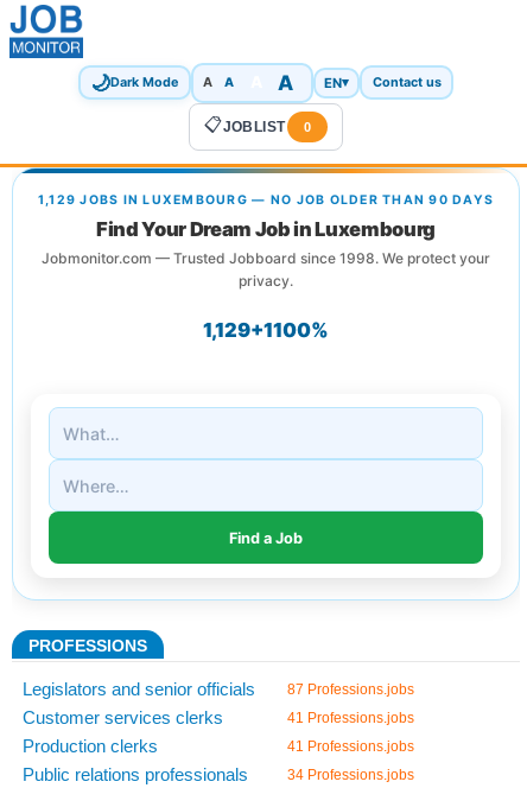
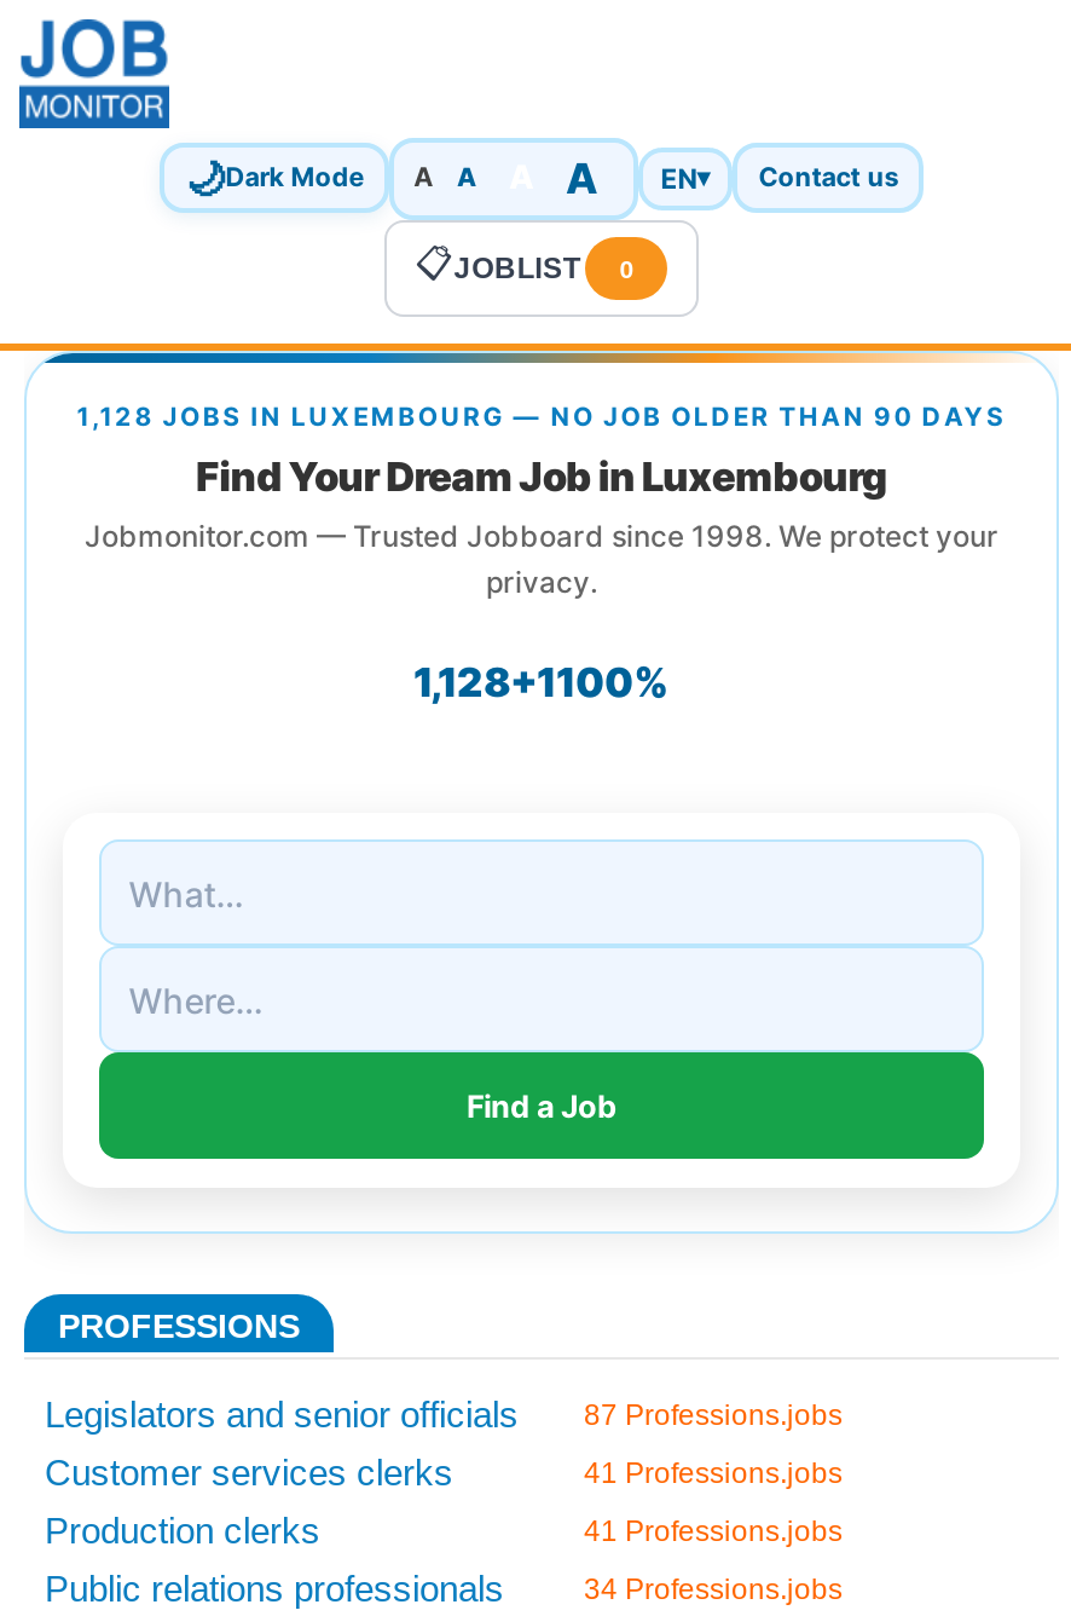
- 1,129 JOBS IN LUXEMBOURG — NO JOB OLDER THAN 90 DAYS
+ 1,128 JOBS IN LUXEMBOURG — NO JOB OLDER THAN 90 DAYS

- 1,129+1100%
+ 1,128+1100%
